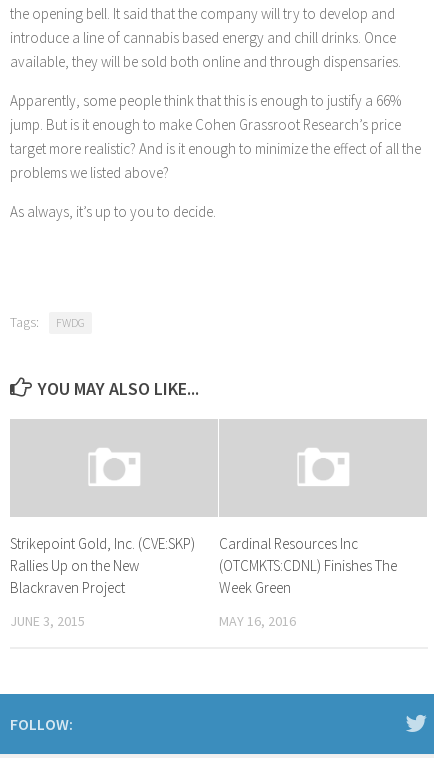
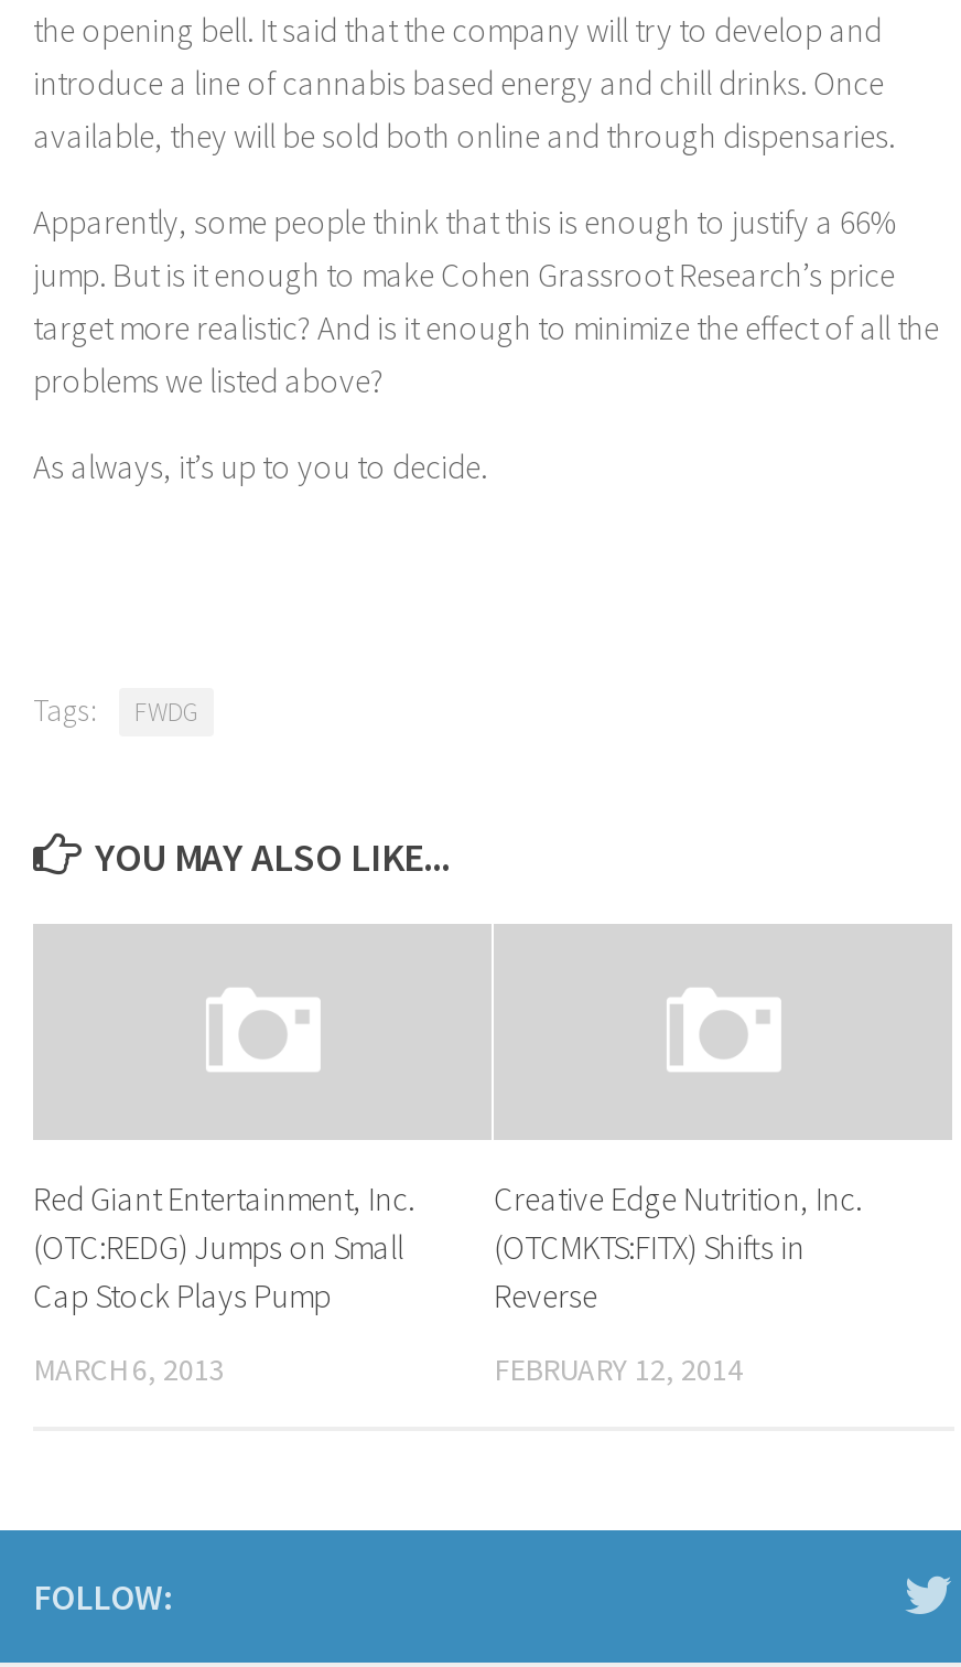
- Strikepoint Gold, Inc. (CVE:SKP)
- Rallies Up on the New
- Blackraven Project
+ Red Giant Entertainment, Inc.
+ (OTC:REDG) Jumps on Small
+ Cap Stock Plays Pump

- Cardinal Resources Inc
- (OTCMKTS:CDNL) Finishes The
- Week Green
+ Creative Edge Nutrition, Inc.
+ (OTCMKTS:FITX) Shifts in
+ Reverse

- JUNE 3, 2015
+ MARCH 6, 2013

- MAY 16, 2016
+ FEBRUARY 12, 2014
